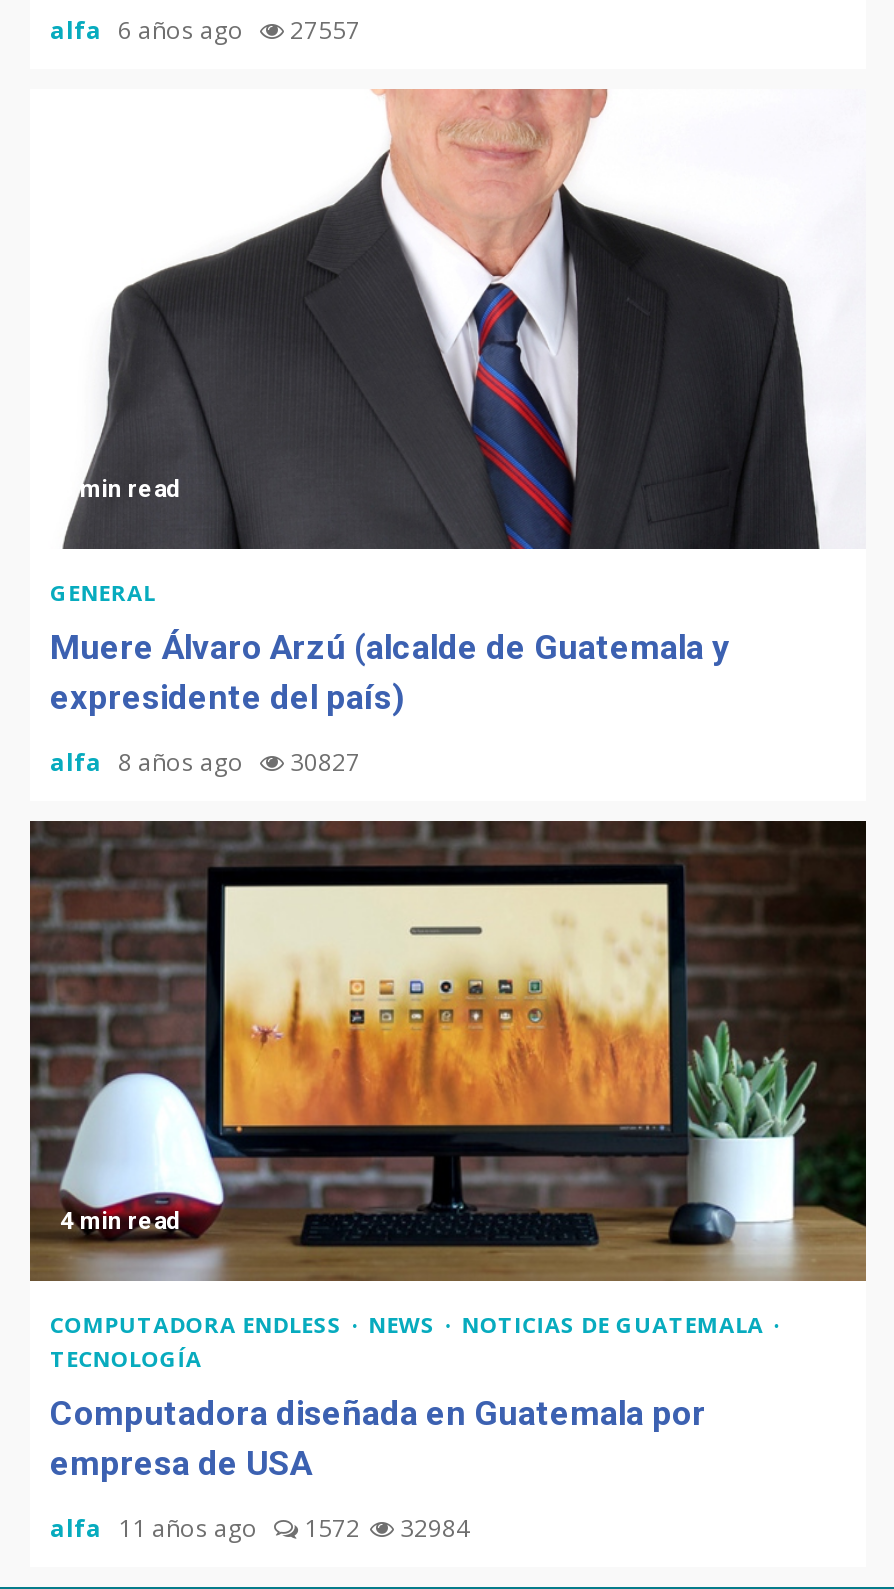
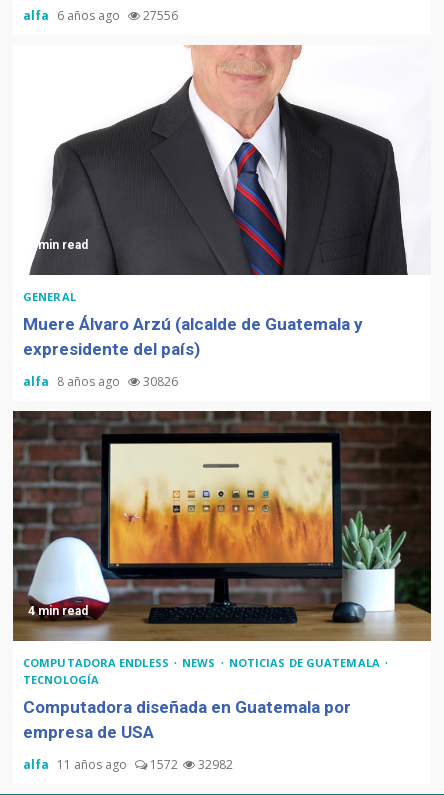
- alfa 6 años ago 27557
+ alfa 6 años ago 27556

- alfa 8 años ago 30827
+ alfa 8 años ago 30826

- alfa 11 años ago 1572 32984
+ alfa 11 años ago 1572 32982
